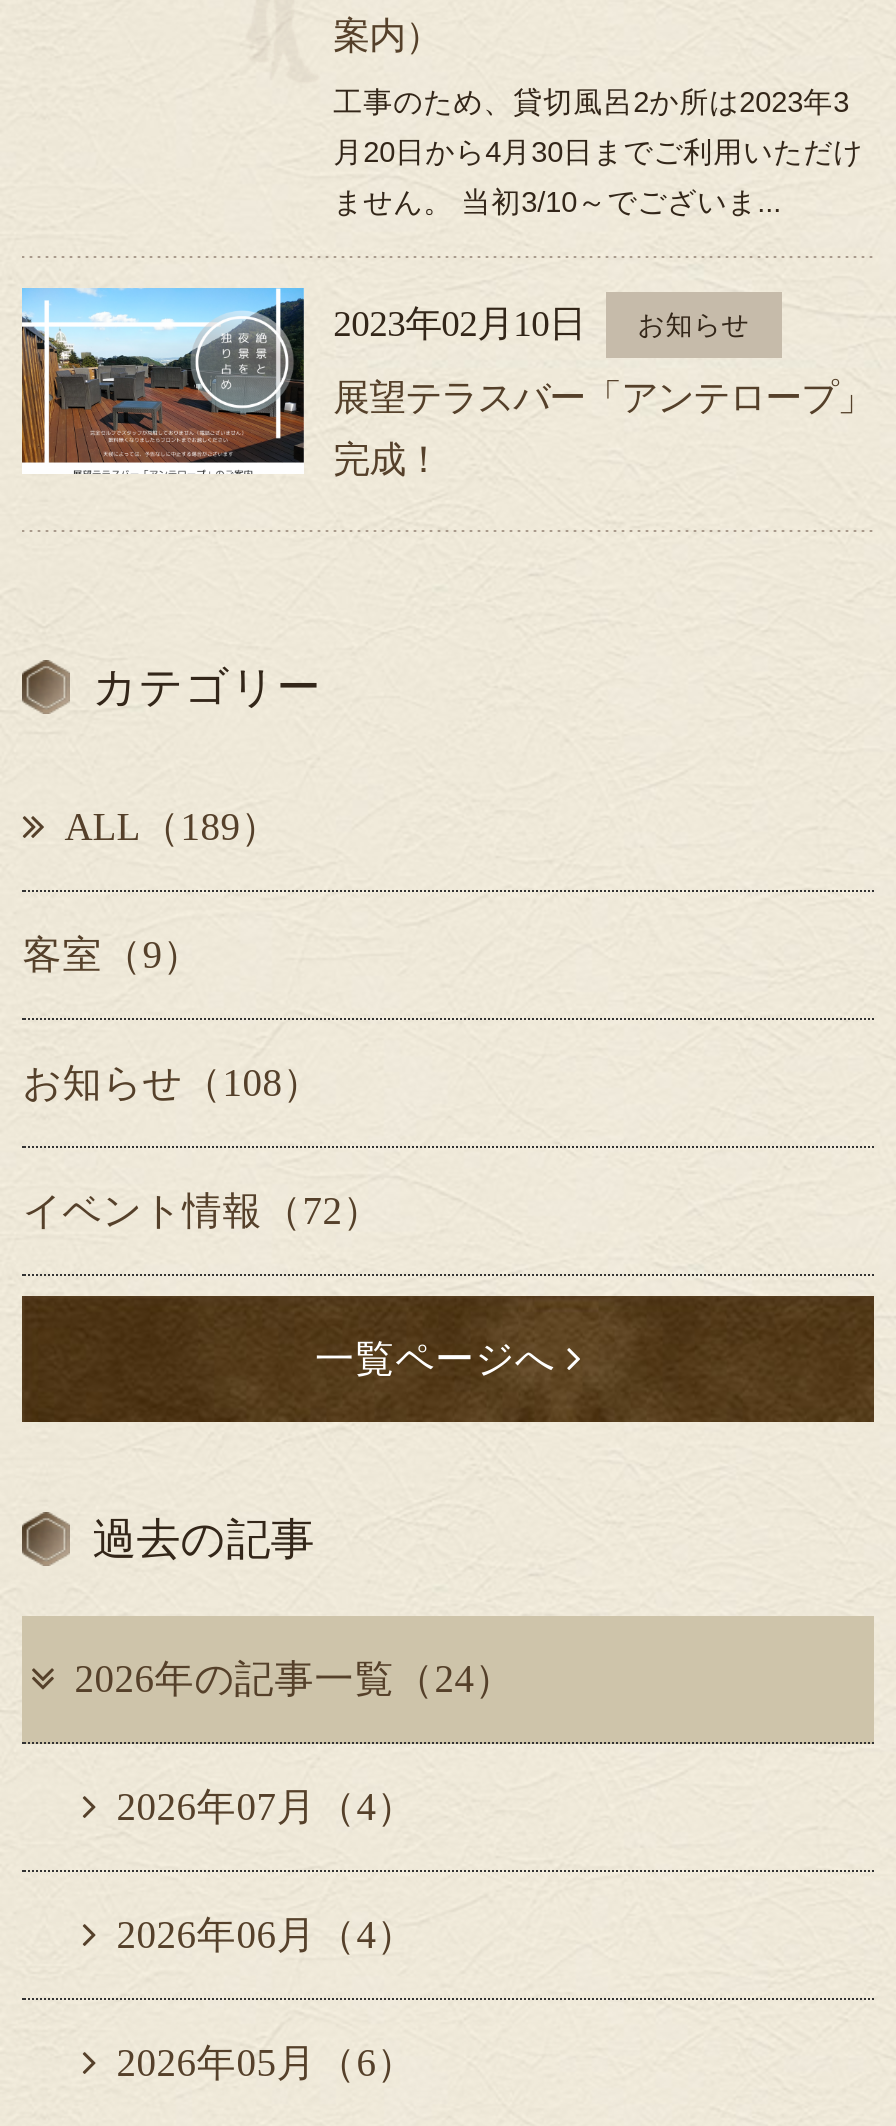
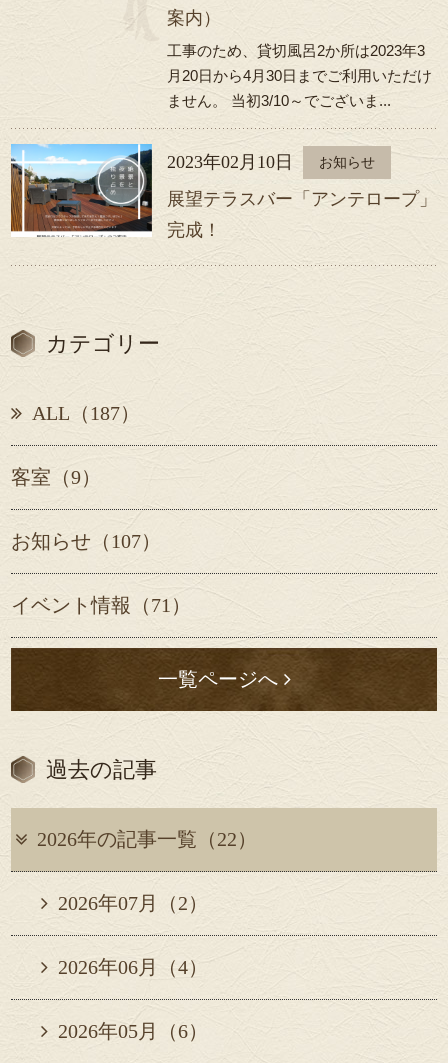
- ALL（189）
+ ALL（187）

- お知らせ（108）
+ お知らせ（107）

- イベント情報（72）
+ イベント情報（71）

- 2026年の記事一覧（24）
+ 2026年の記事一覧（22）

- 2026年07月（4）
+ 2026年07月（2）
